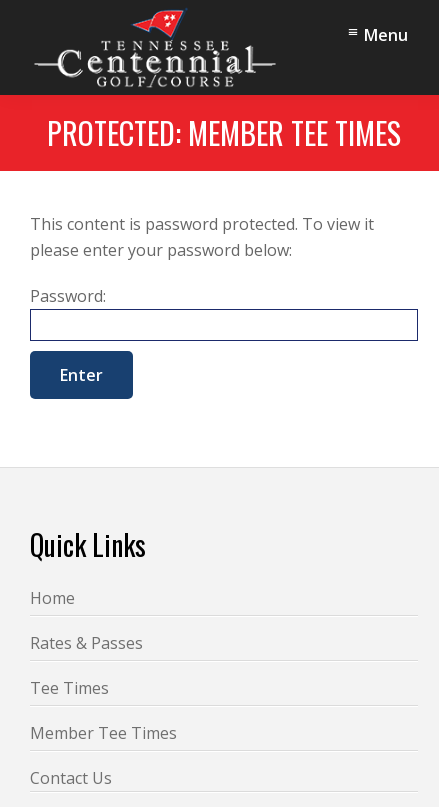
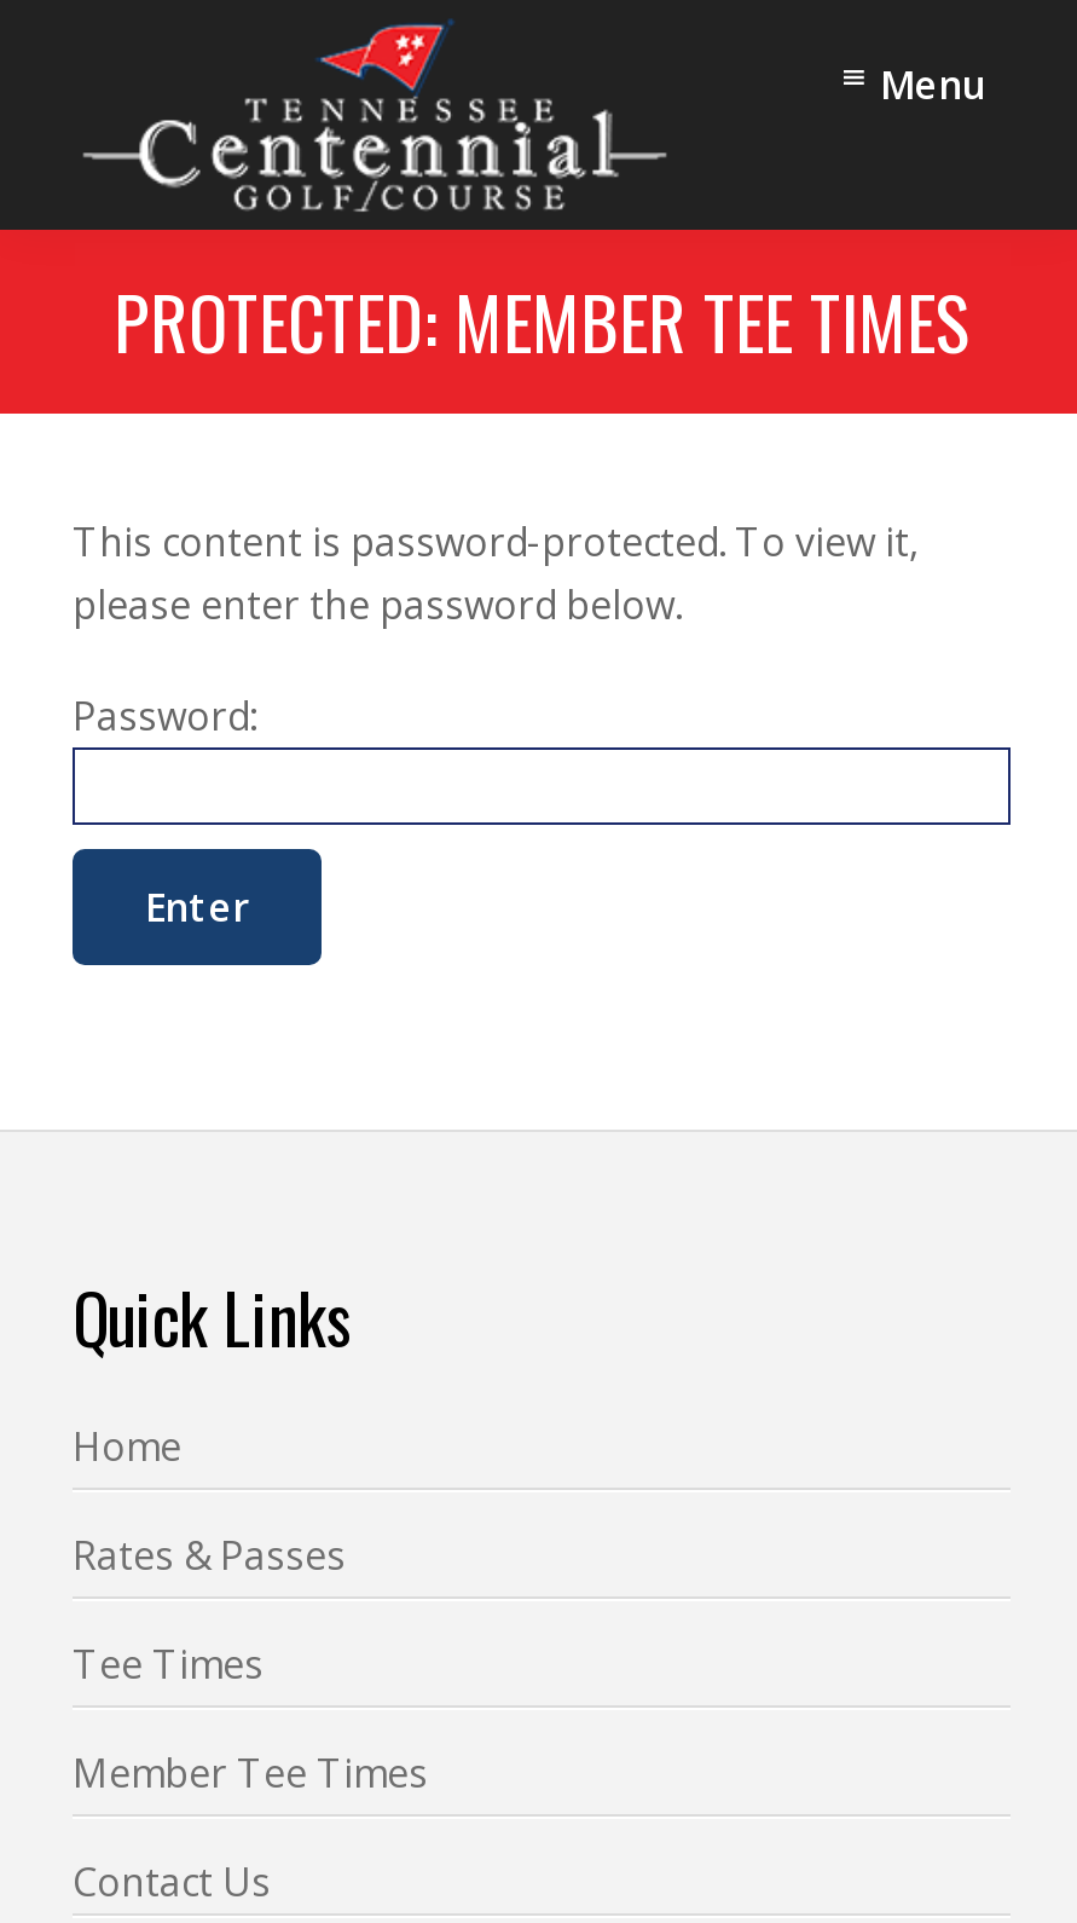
- This content is password protected. To view it
- please enter your password below:
+ This content is password-protected. To view it,
+ please enter the password below.
